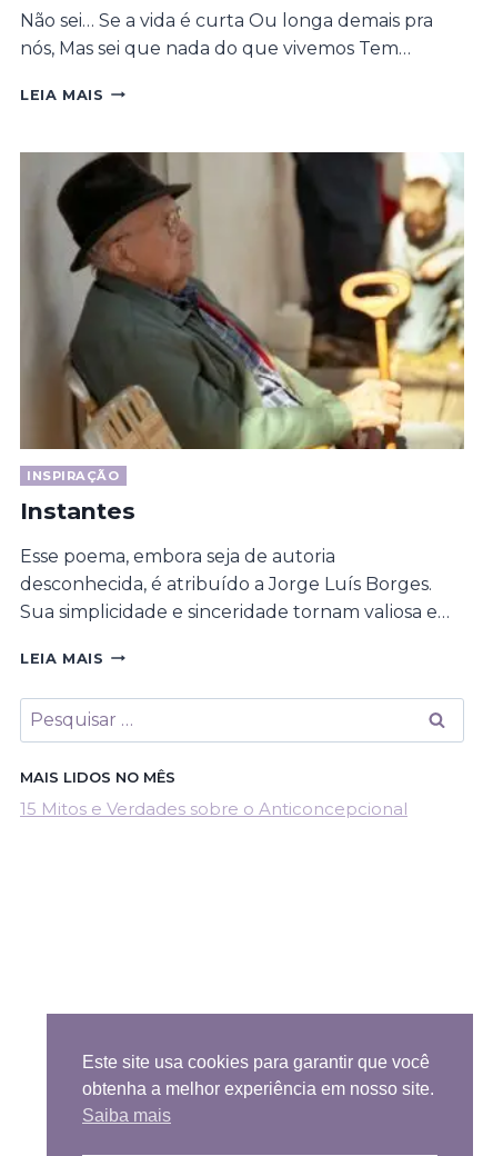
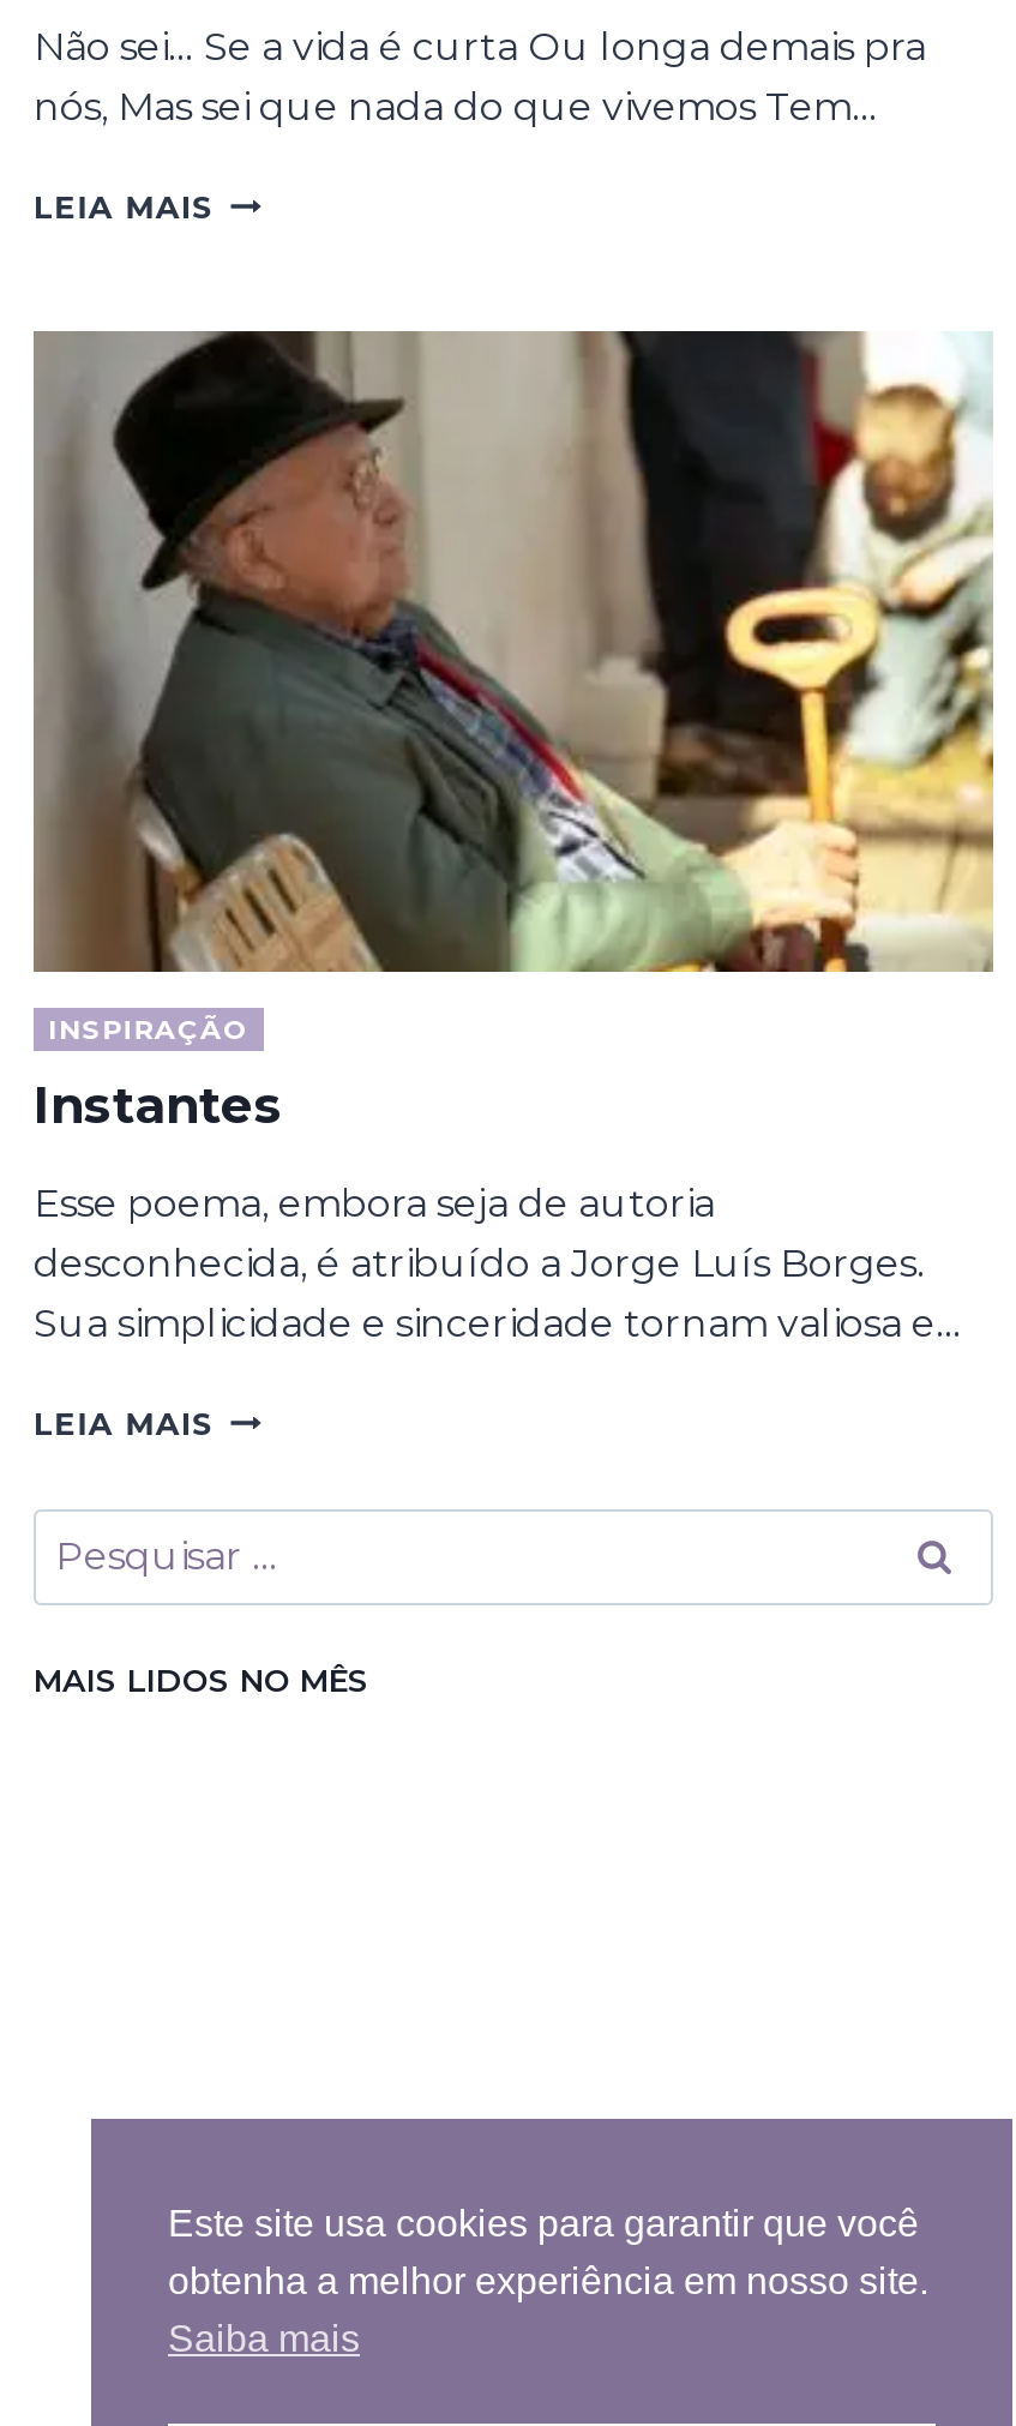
- 15 Mitos e Verdades sobre o Anticoncepcional
